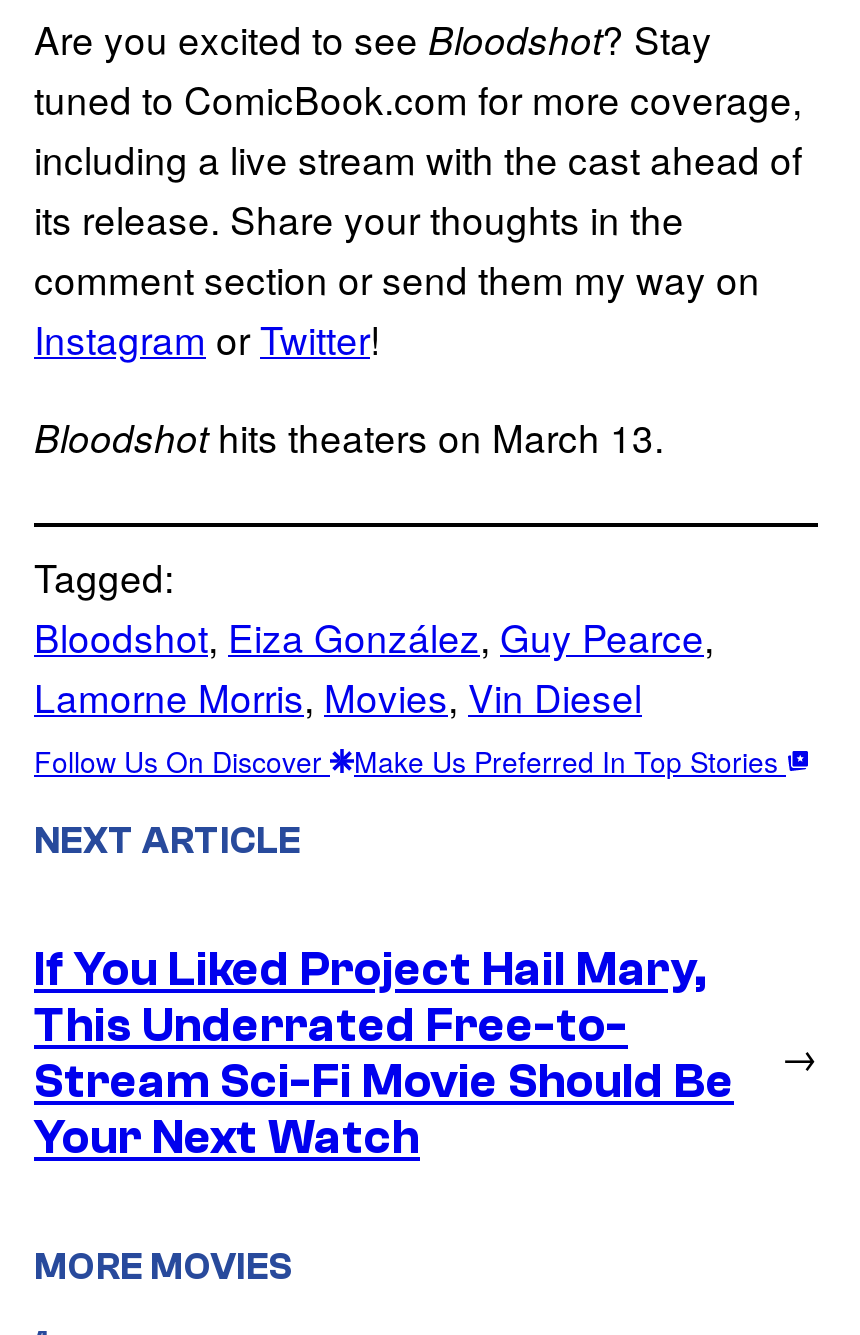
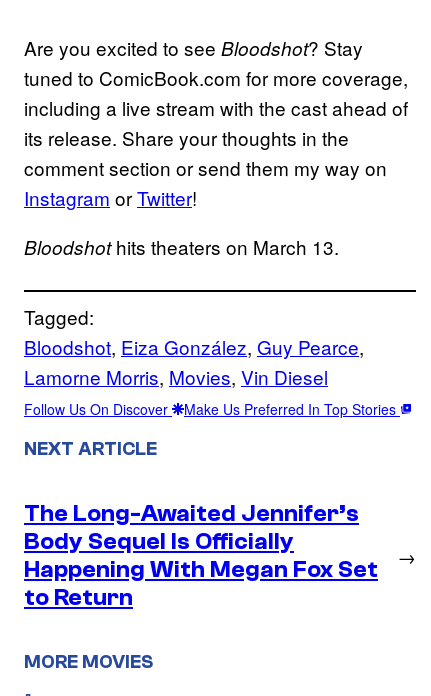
- If You Liked Project Hail Mary,
- This Underrated Free-to-
- Stream Sci-Fi Movie Should Be
- Your Next Watch
+ The Long-Awaited Jennifer’s
+ Body Sequel Is Officially
+ Happening With Megan Fox Set
+ to Return
